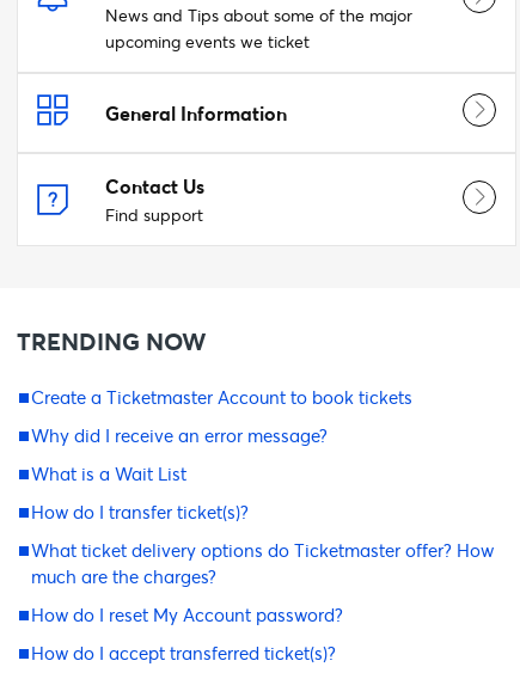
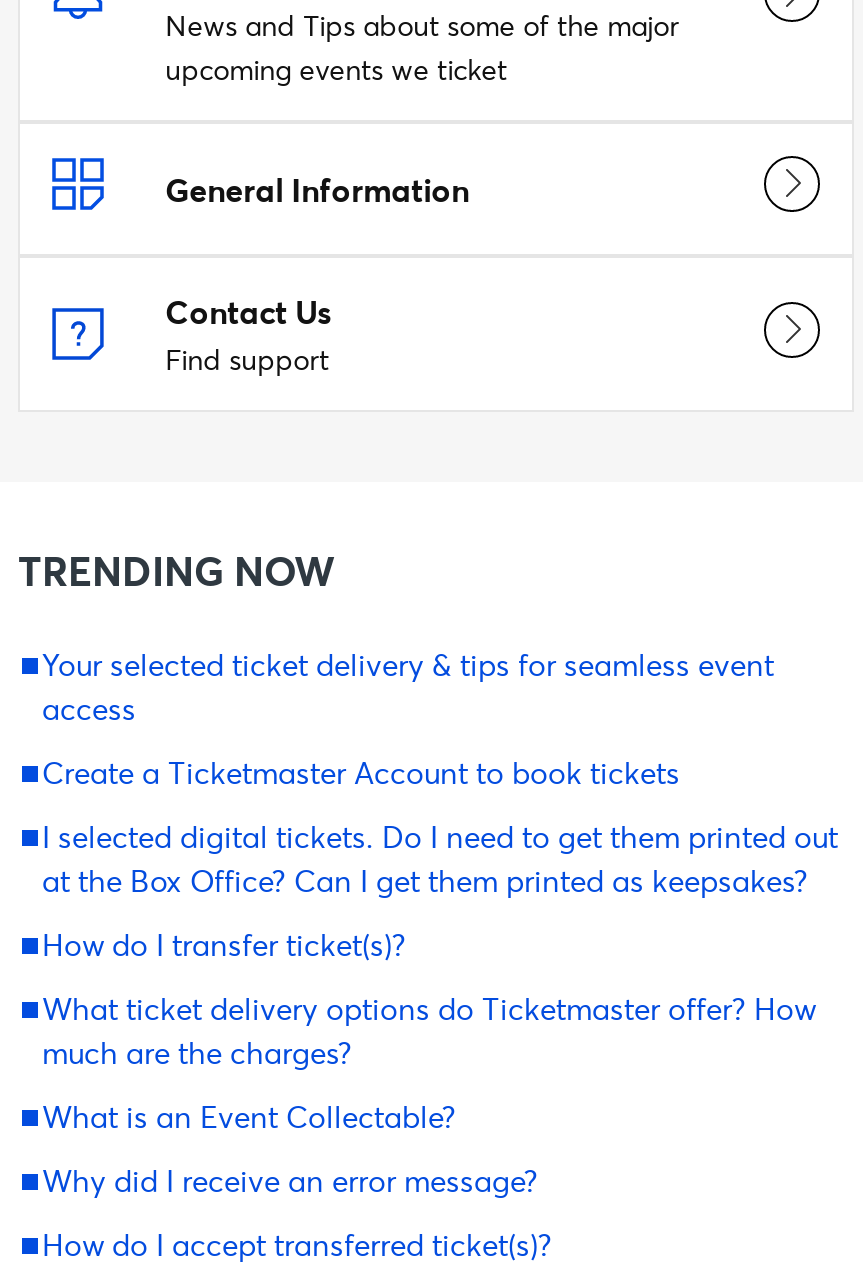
+ Your selected ticket delivery & tips for seamless event
+ access

moved down: Why did I receive an error message?

- What is a Wait List
+ I selected digital tickets. Do I need to get them printed out
+ at the Box Office? Can I get them printed as keepsakes?

- How do I reset My Account password?
+ What is an Event Collectable?
